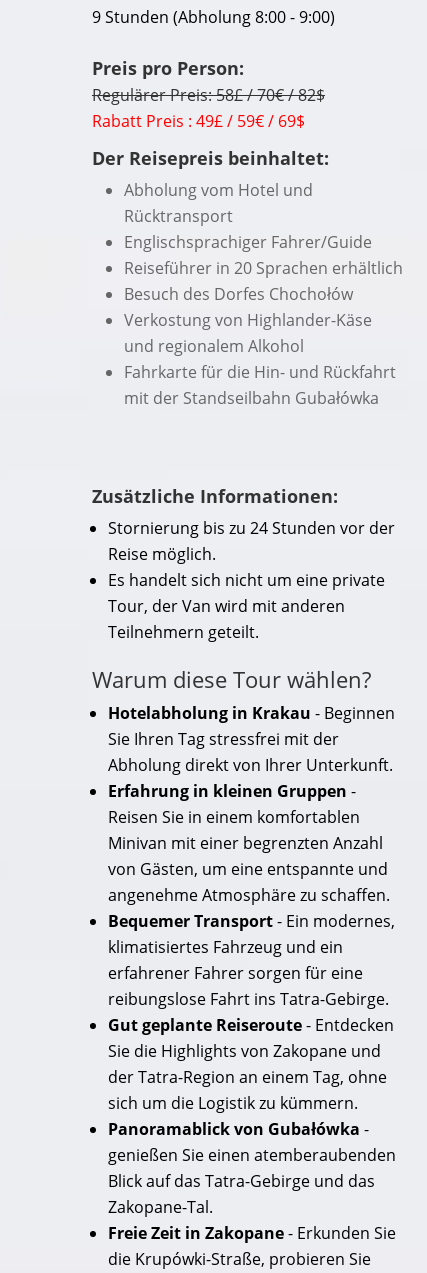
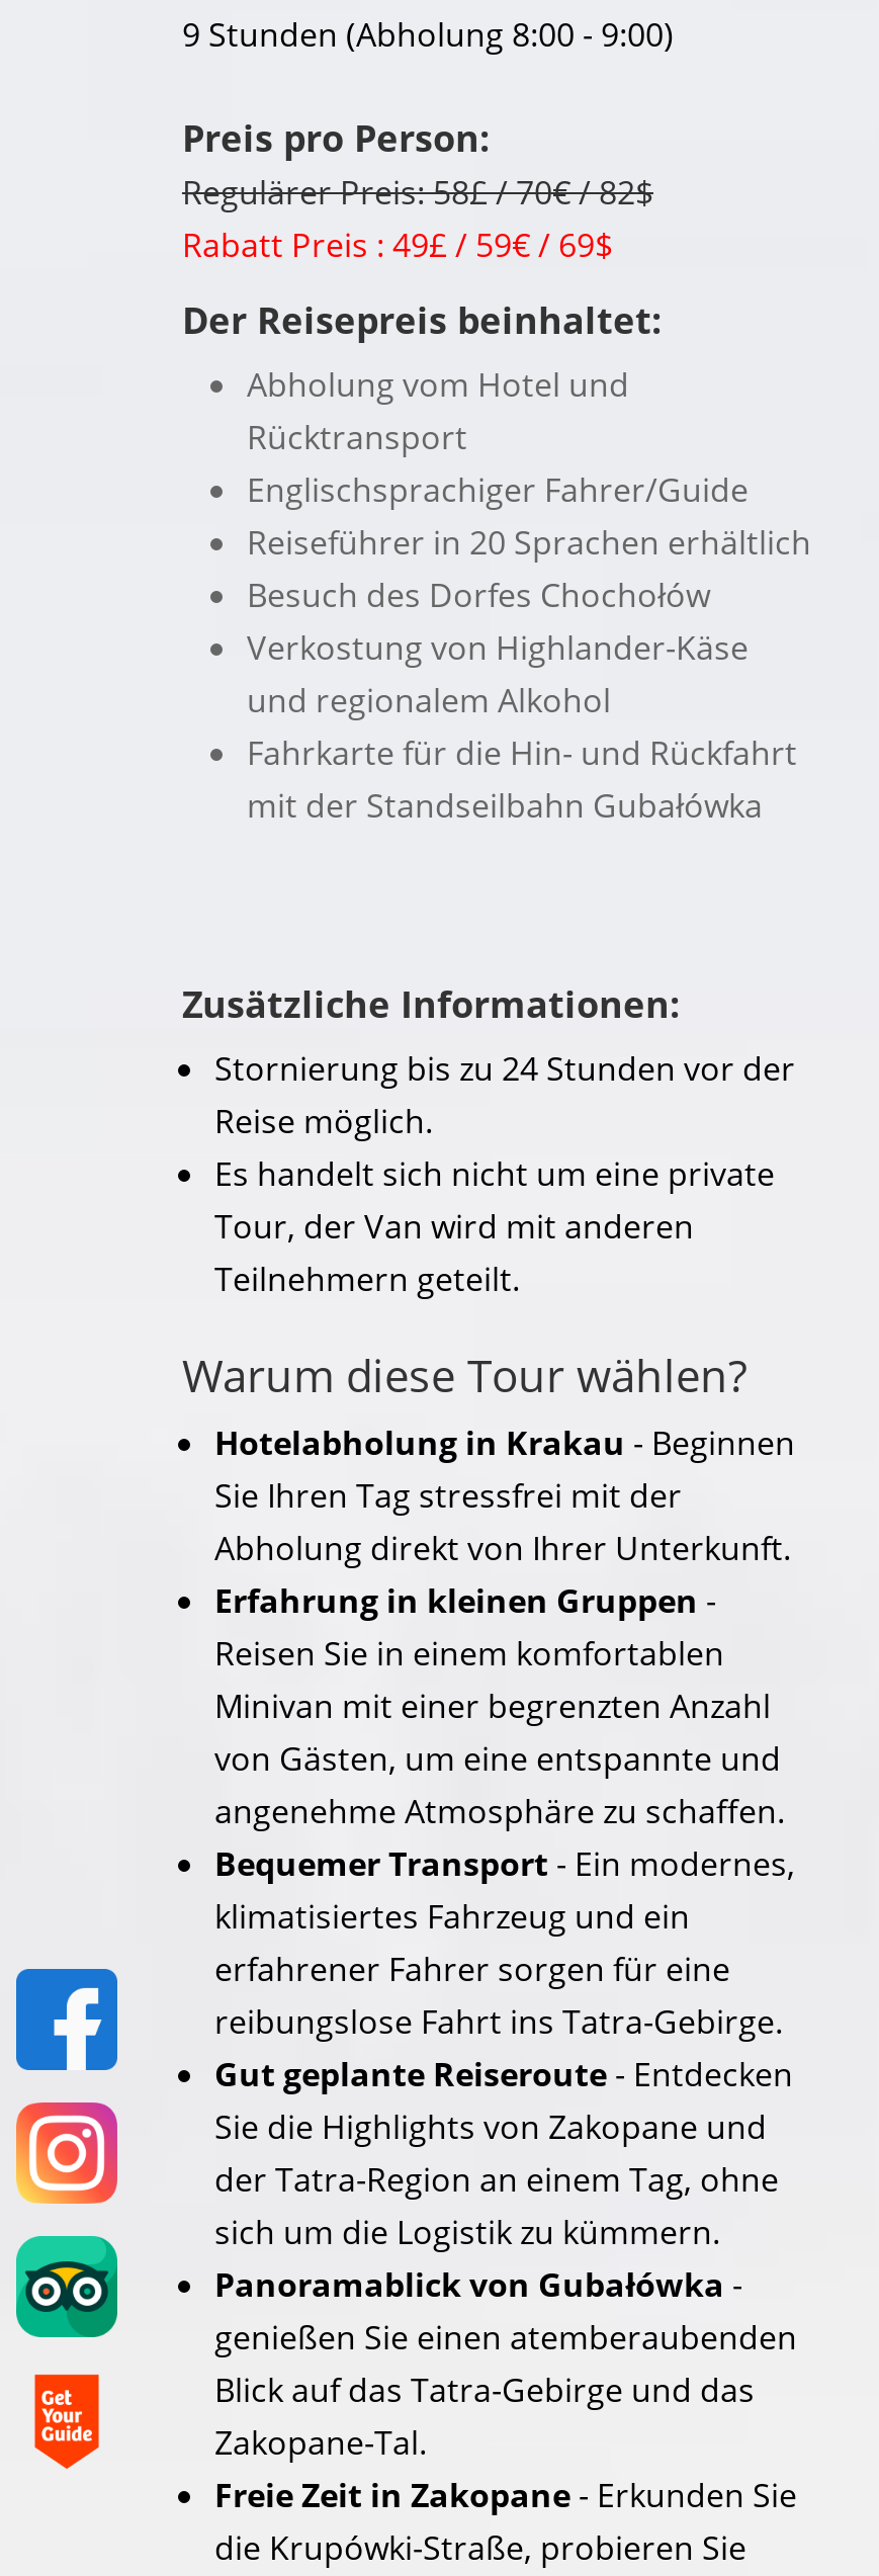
+ [image]

+ [image]

+ [image]

+ [image]
